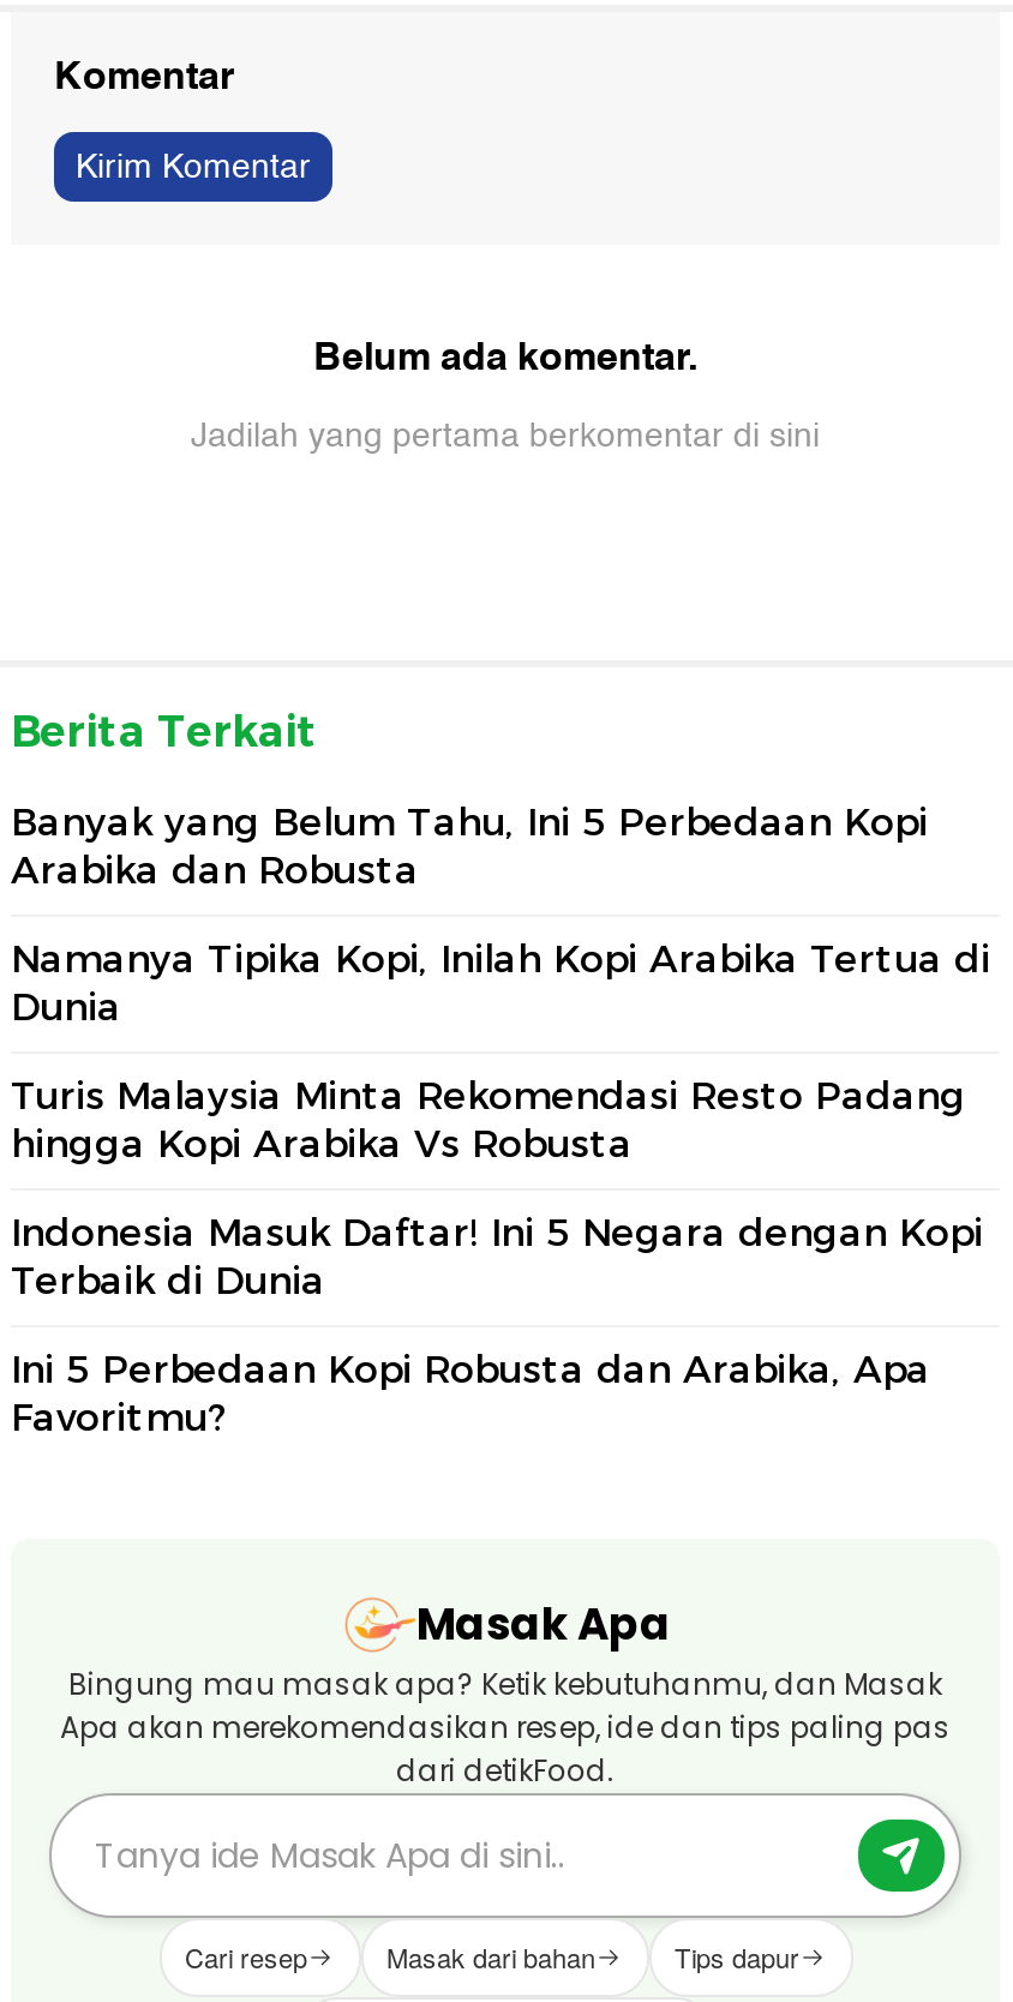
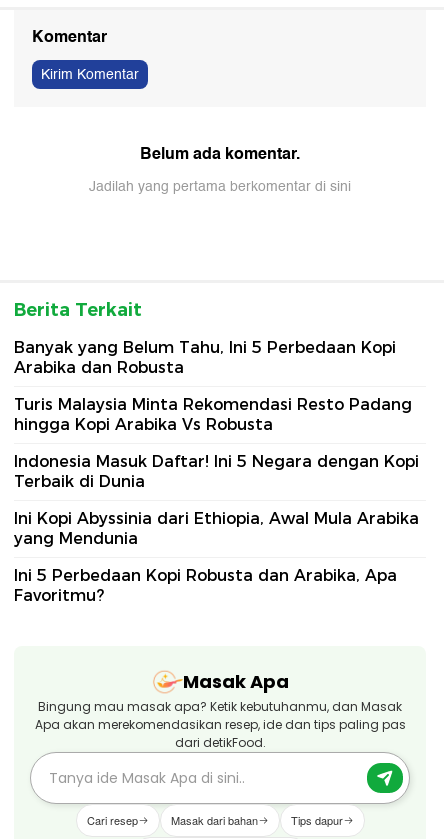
- Namanya Tipika Kopi, Inilah Kopi Arabika Tertua di
- Dunia

moved up: Turis Malaysia Minta Rekomendasi Resto Padang | hingga Kopi Arabika Vs Robusta | Indonesia Masuk Daftar! Ini 5 Negara dengan Kopi | Terbaik di Dunia

+ Ini Kopi Abyssinia dari Ethiopia, Awal Mula Arabika
+ yang Mendunia
